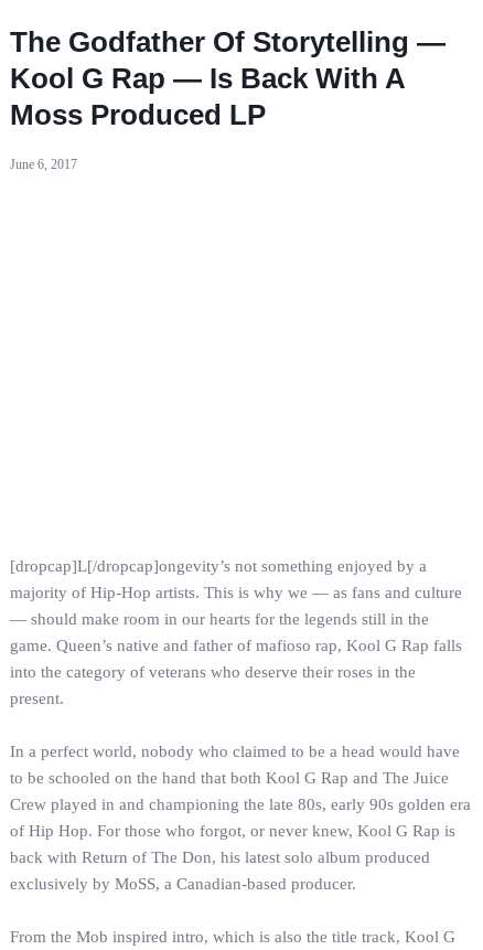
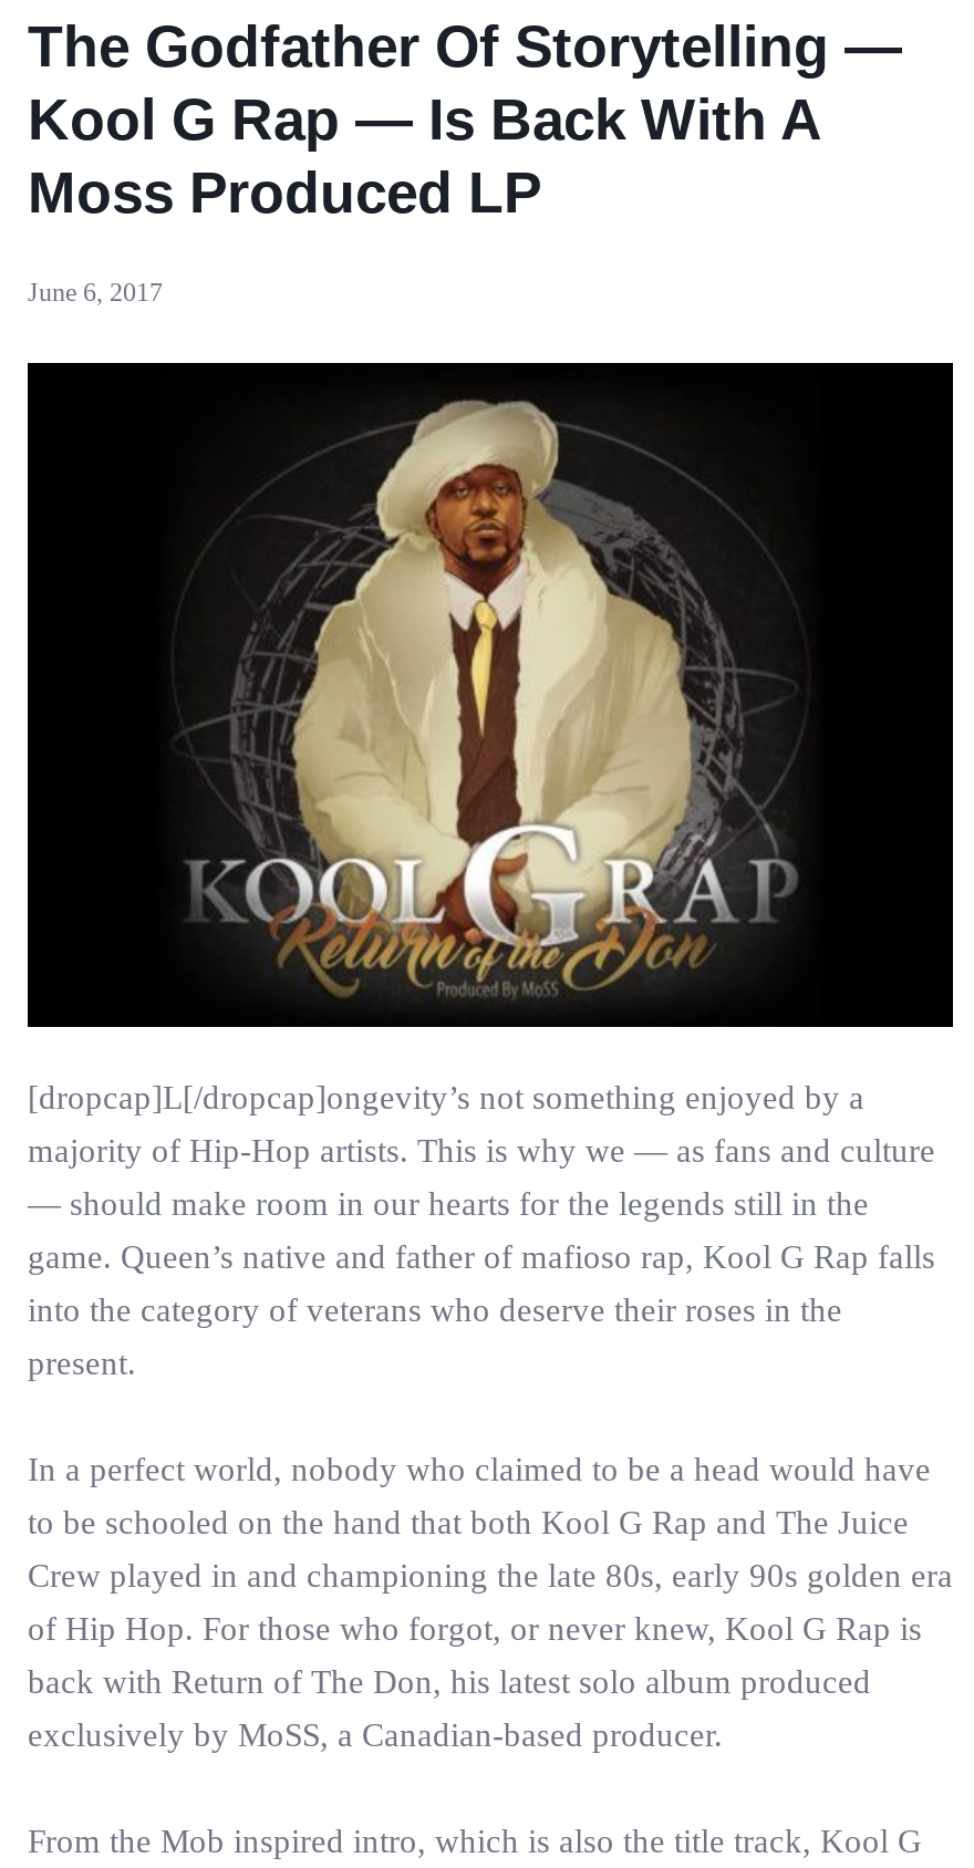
+ [image]
